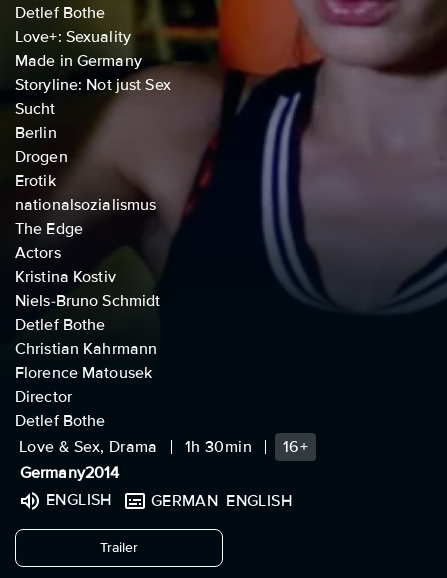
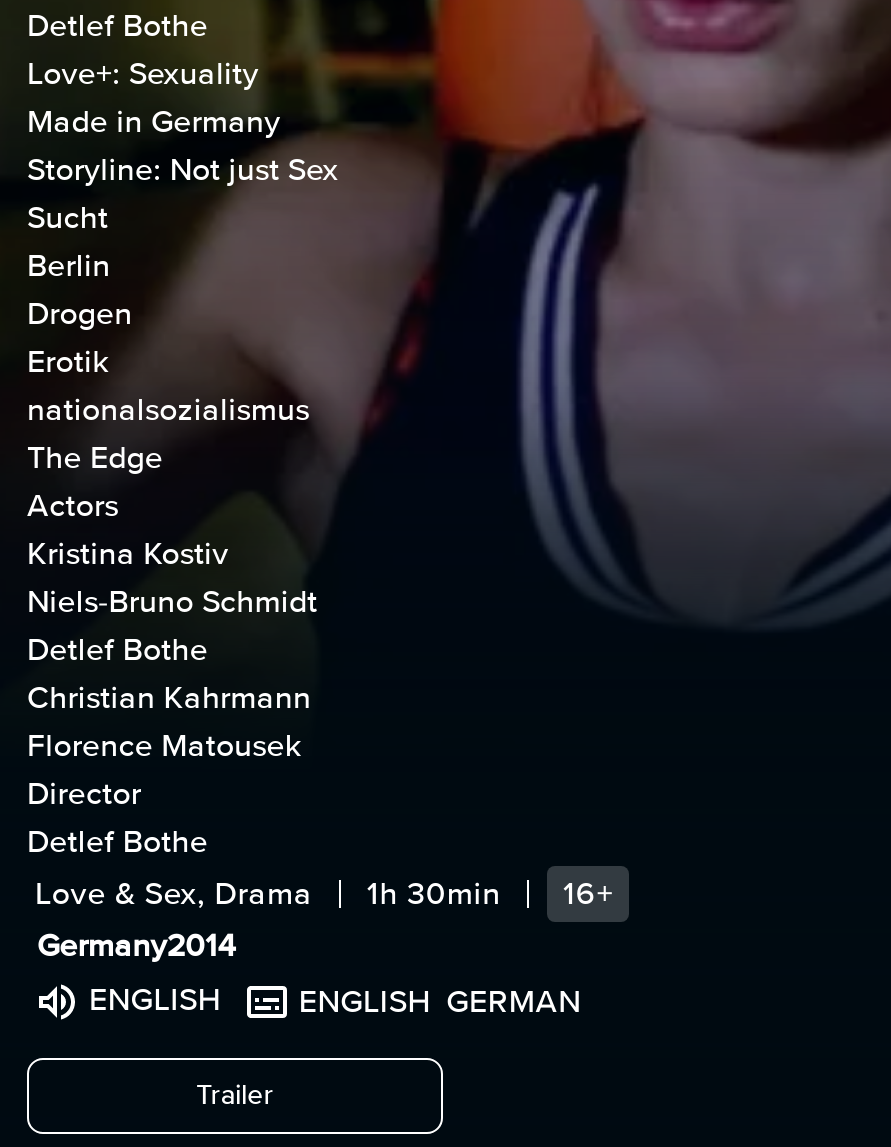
- GERMAN ENGLISH
+ ENGLISH GERMAN
